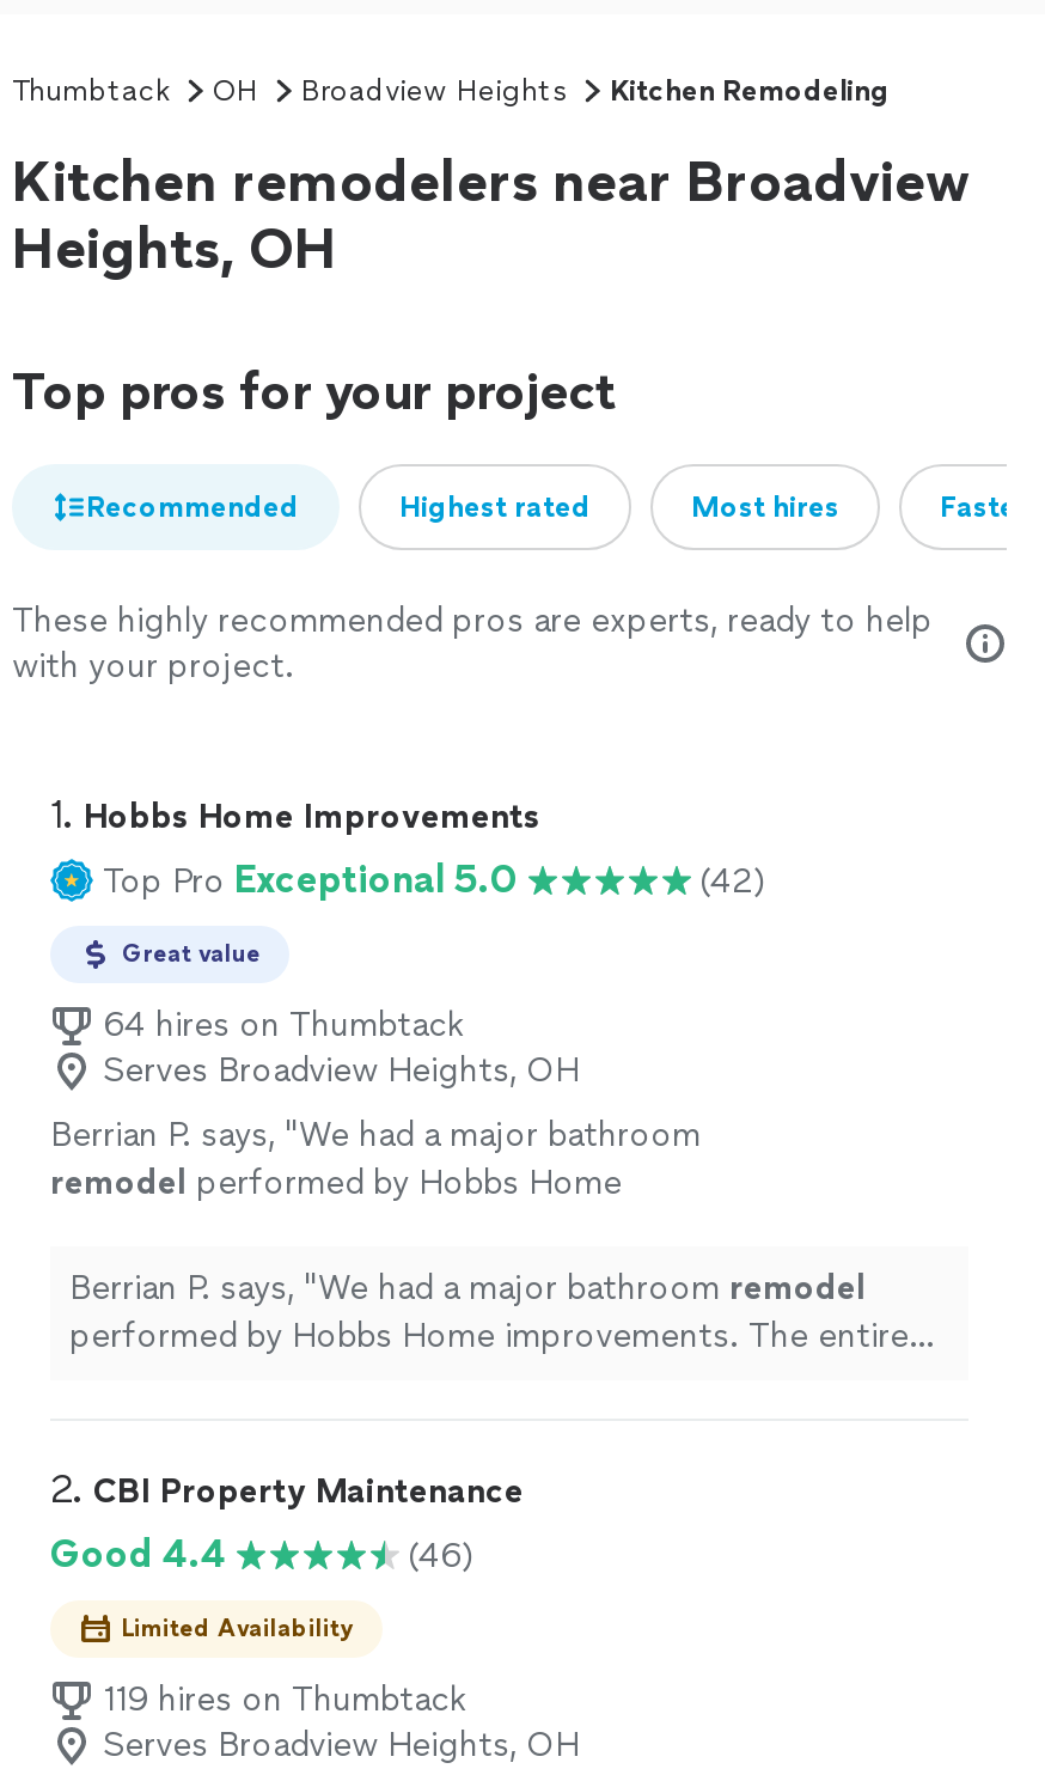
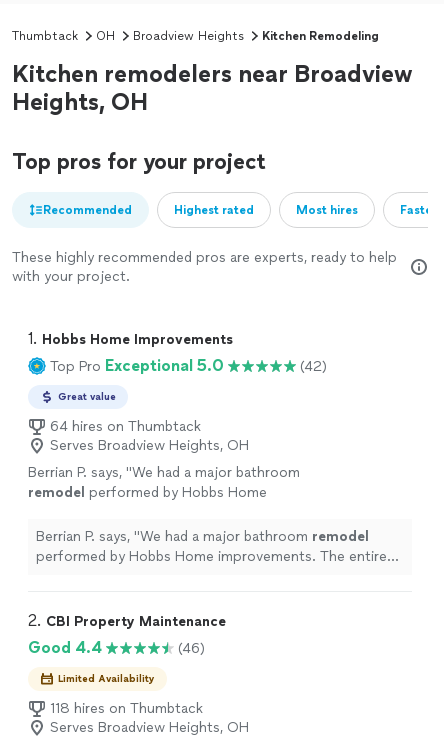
- 119 hires on Thumbtack
+ 118 hires on Thumbtack
